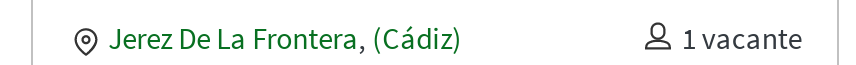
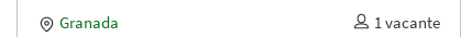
- Jerez De La Frontera, (Cádiz)
+ Granada
